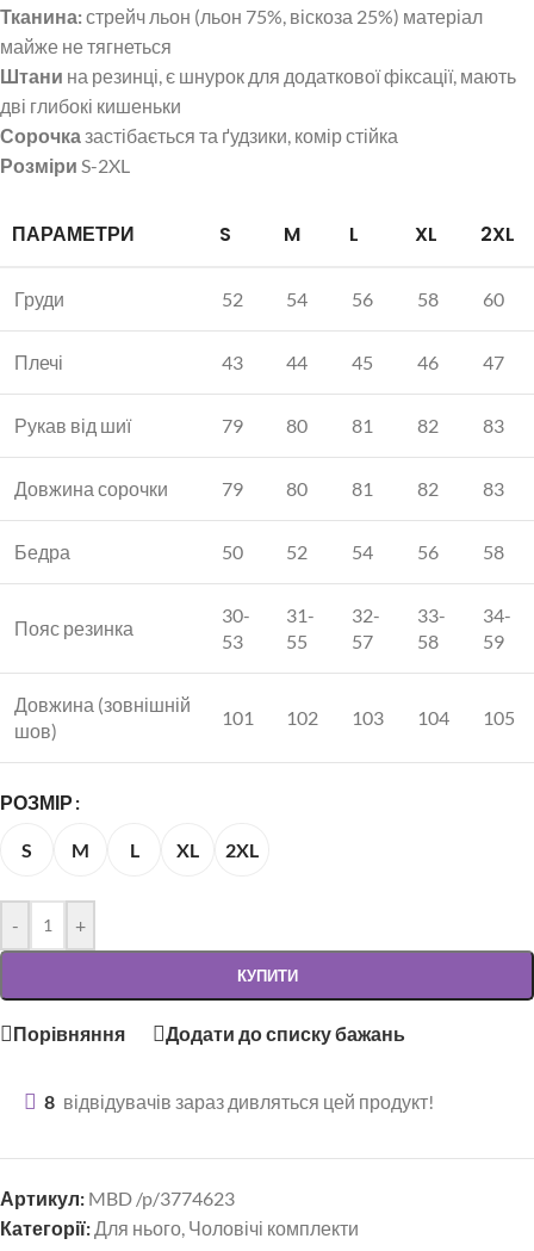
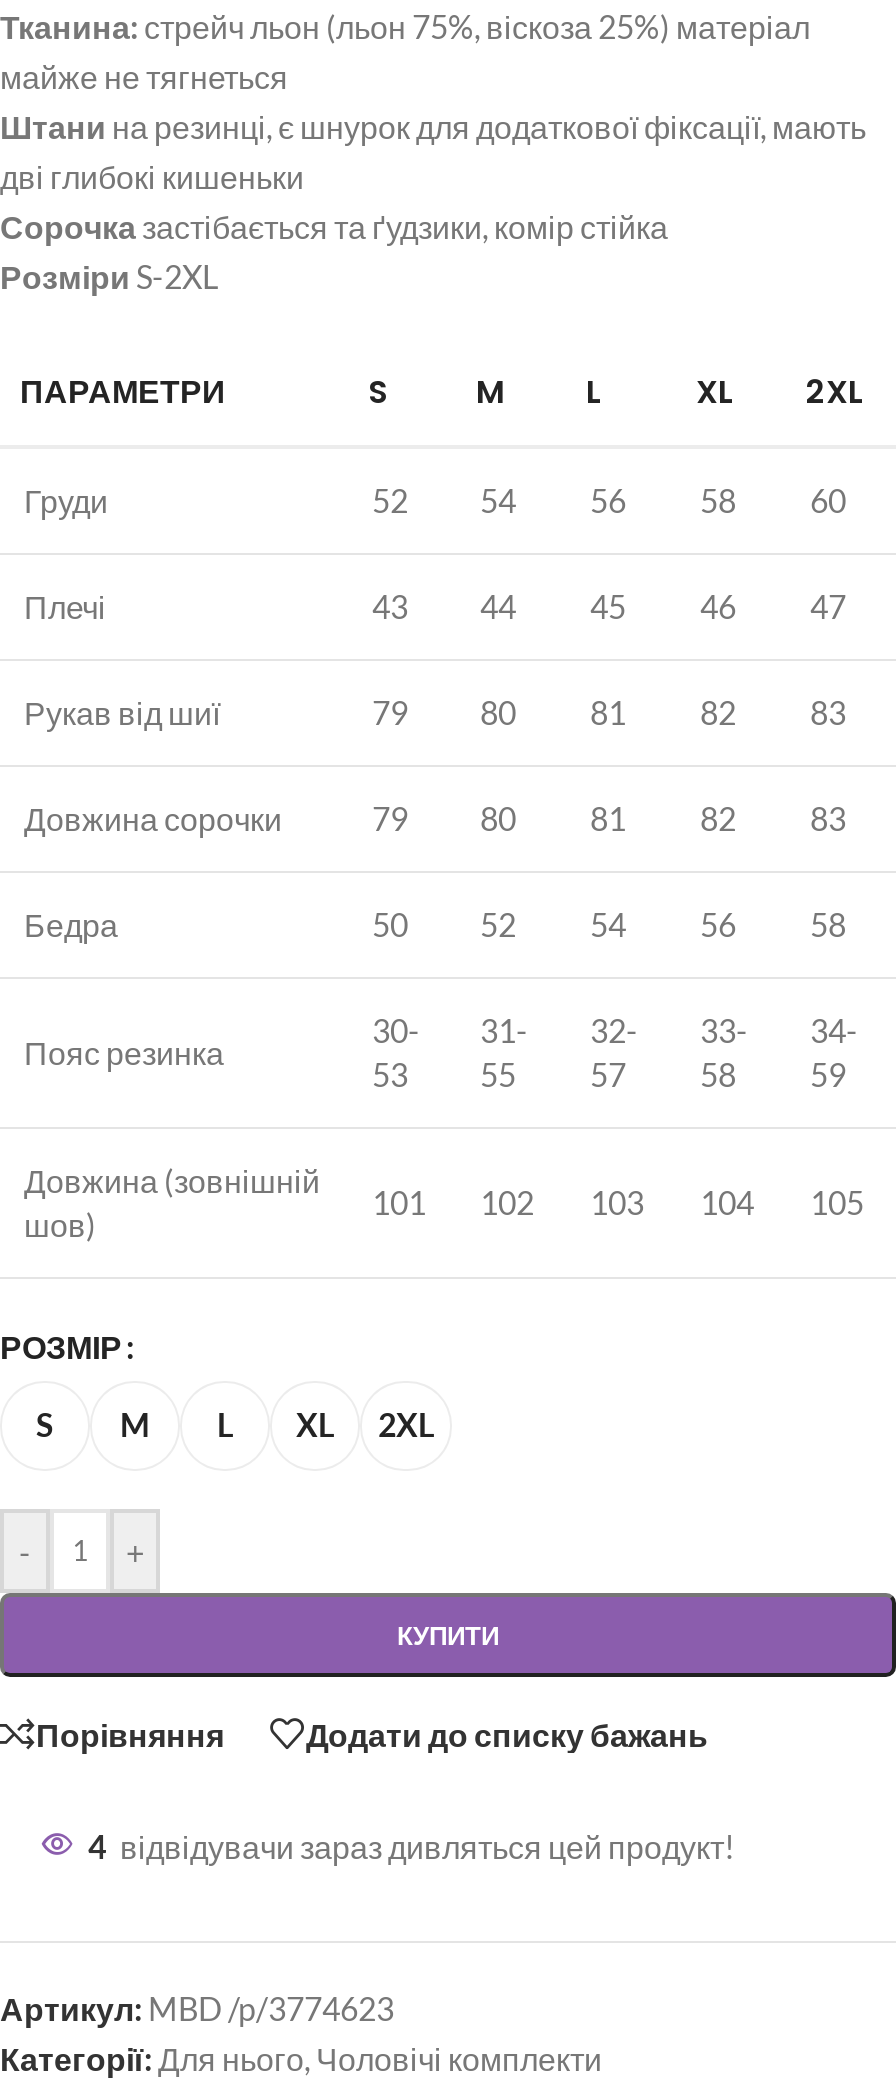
- 8 відвідувачів зараз дивляться цей продукт!
+ 4 відвідувачи зараз дивляться цей продукт!
